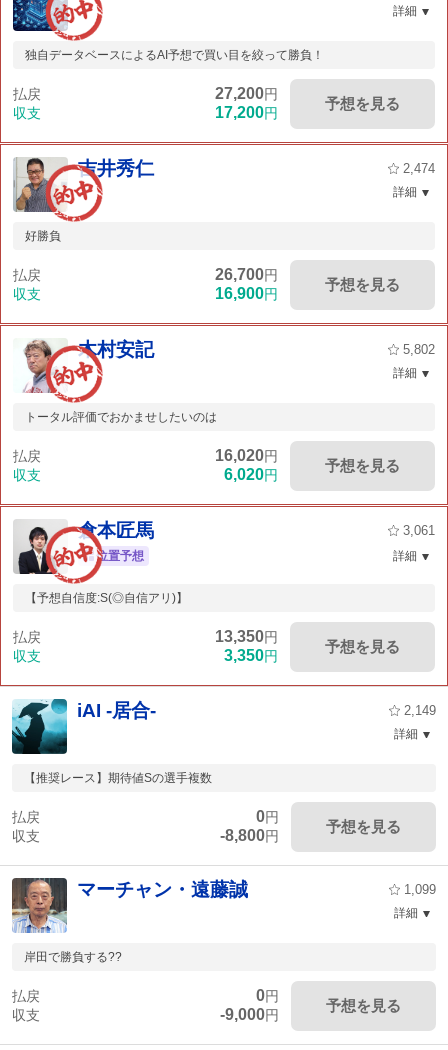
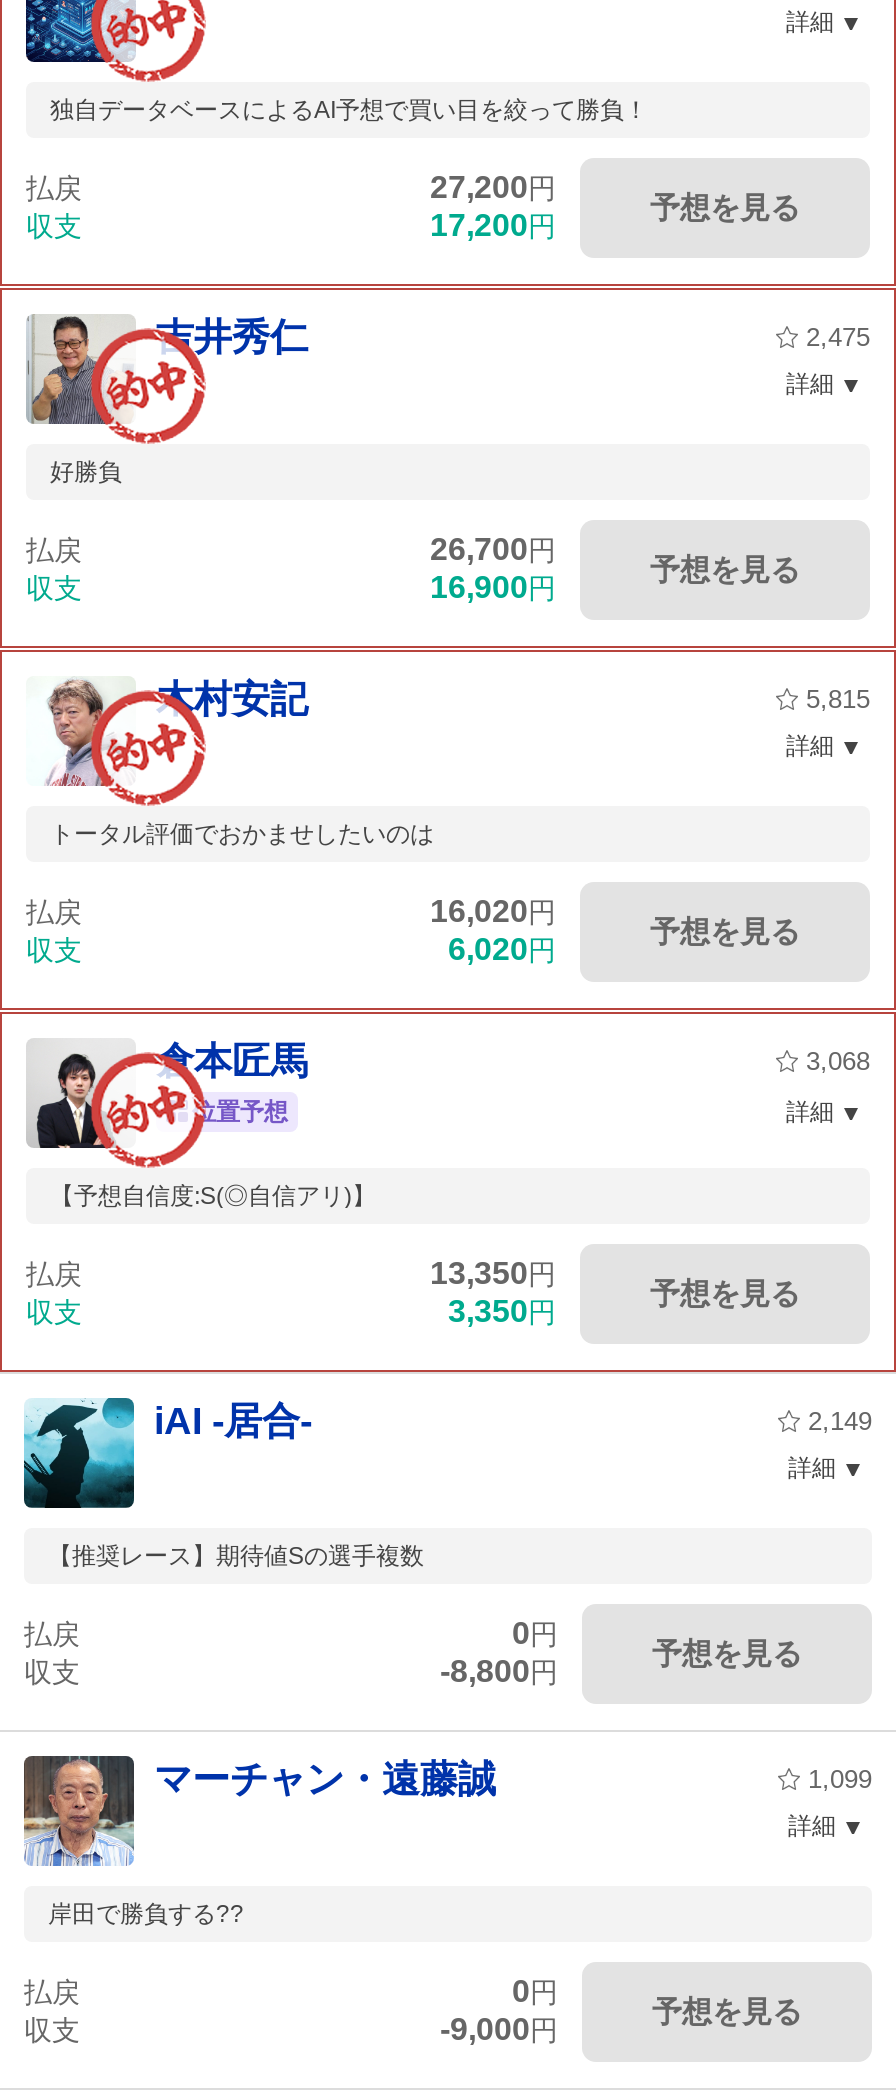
- 2,474
+ 2,475

- 5,802
+ 5,815

- 3,061
+ 3,068
